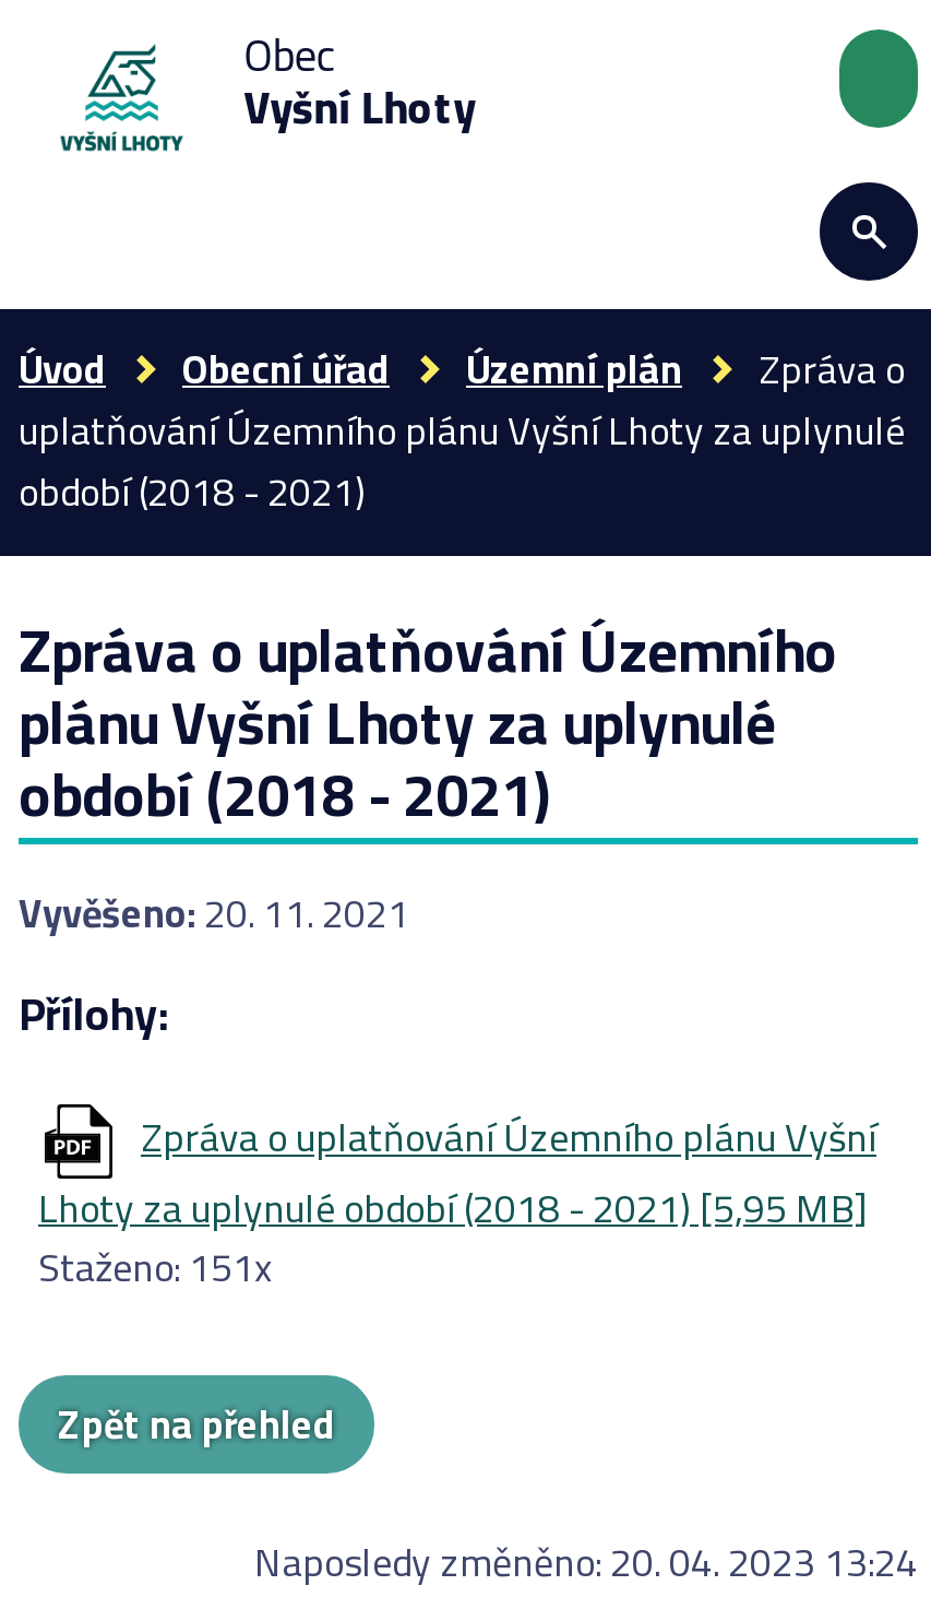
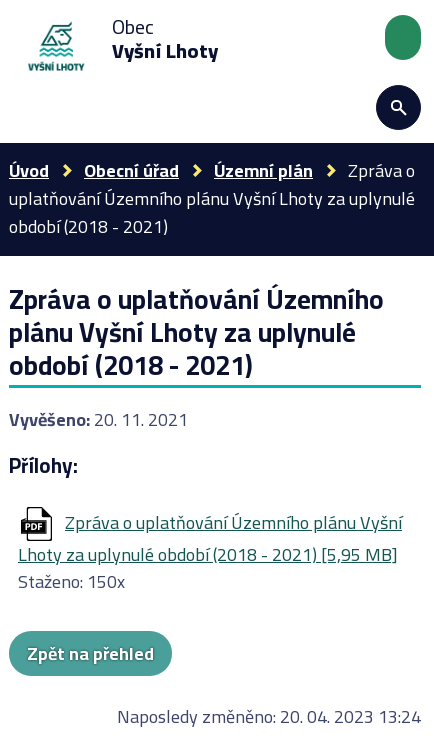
- Staženo: 151x
+ Staženo: 150x
